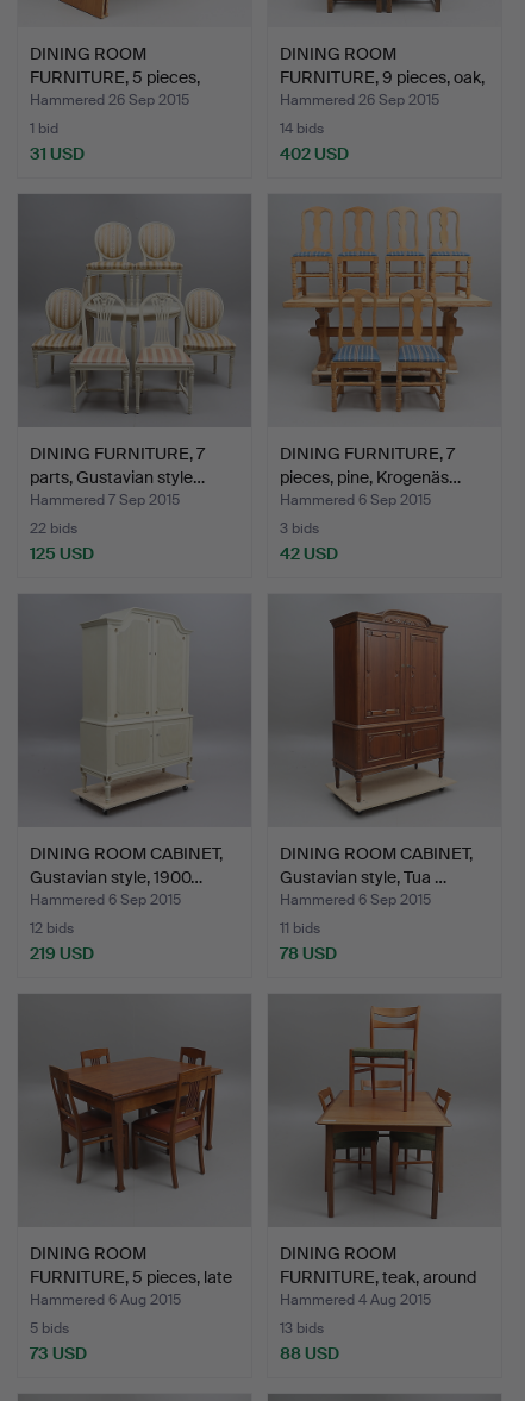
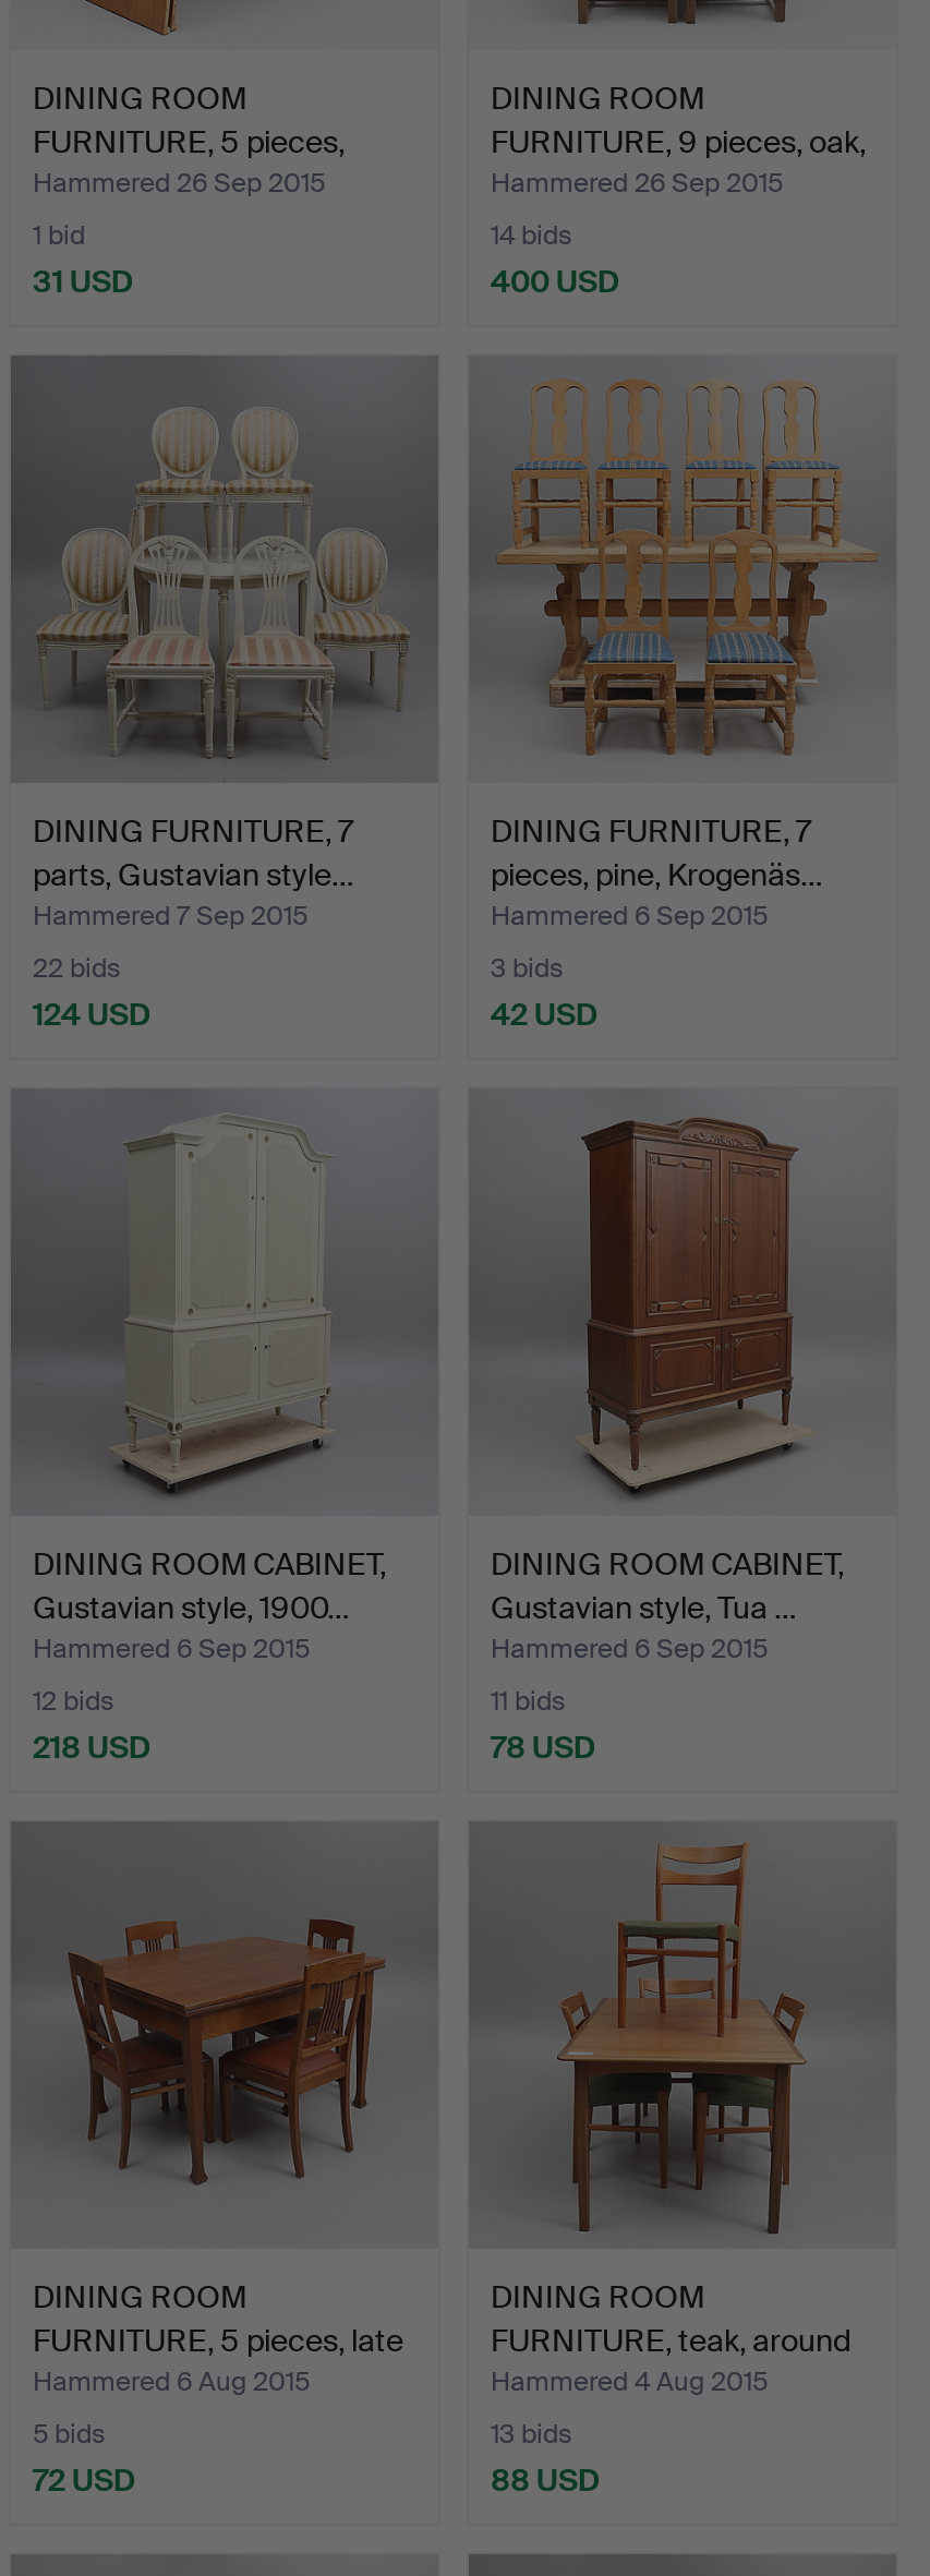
- 402 USD
+ 400 USD

- 125 USD
+ 124 USD

- 219 USD
+ 218 USD

- 73 USD
+ 72 USD
